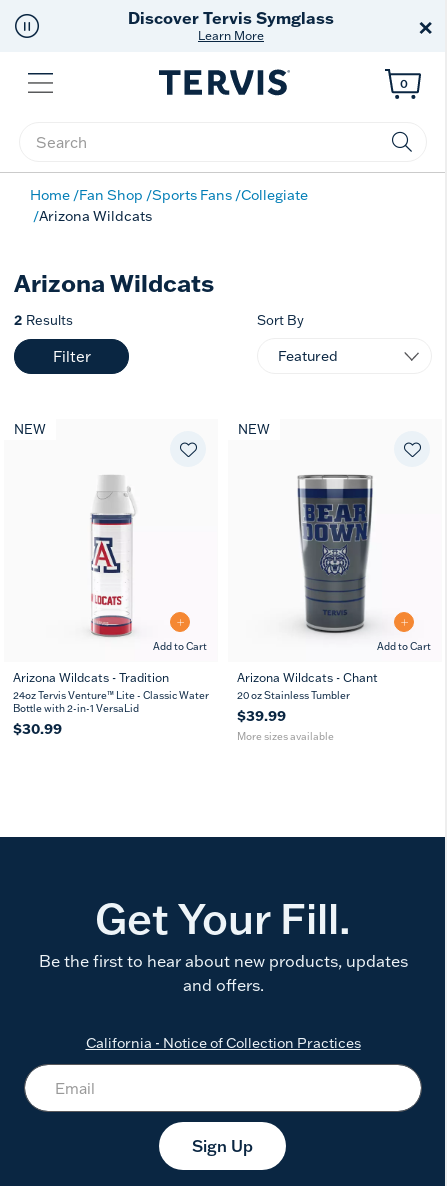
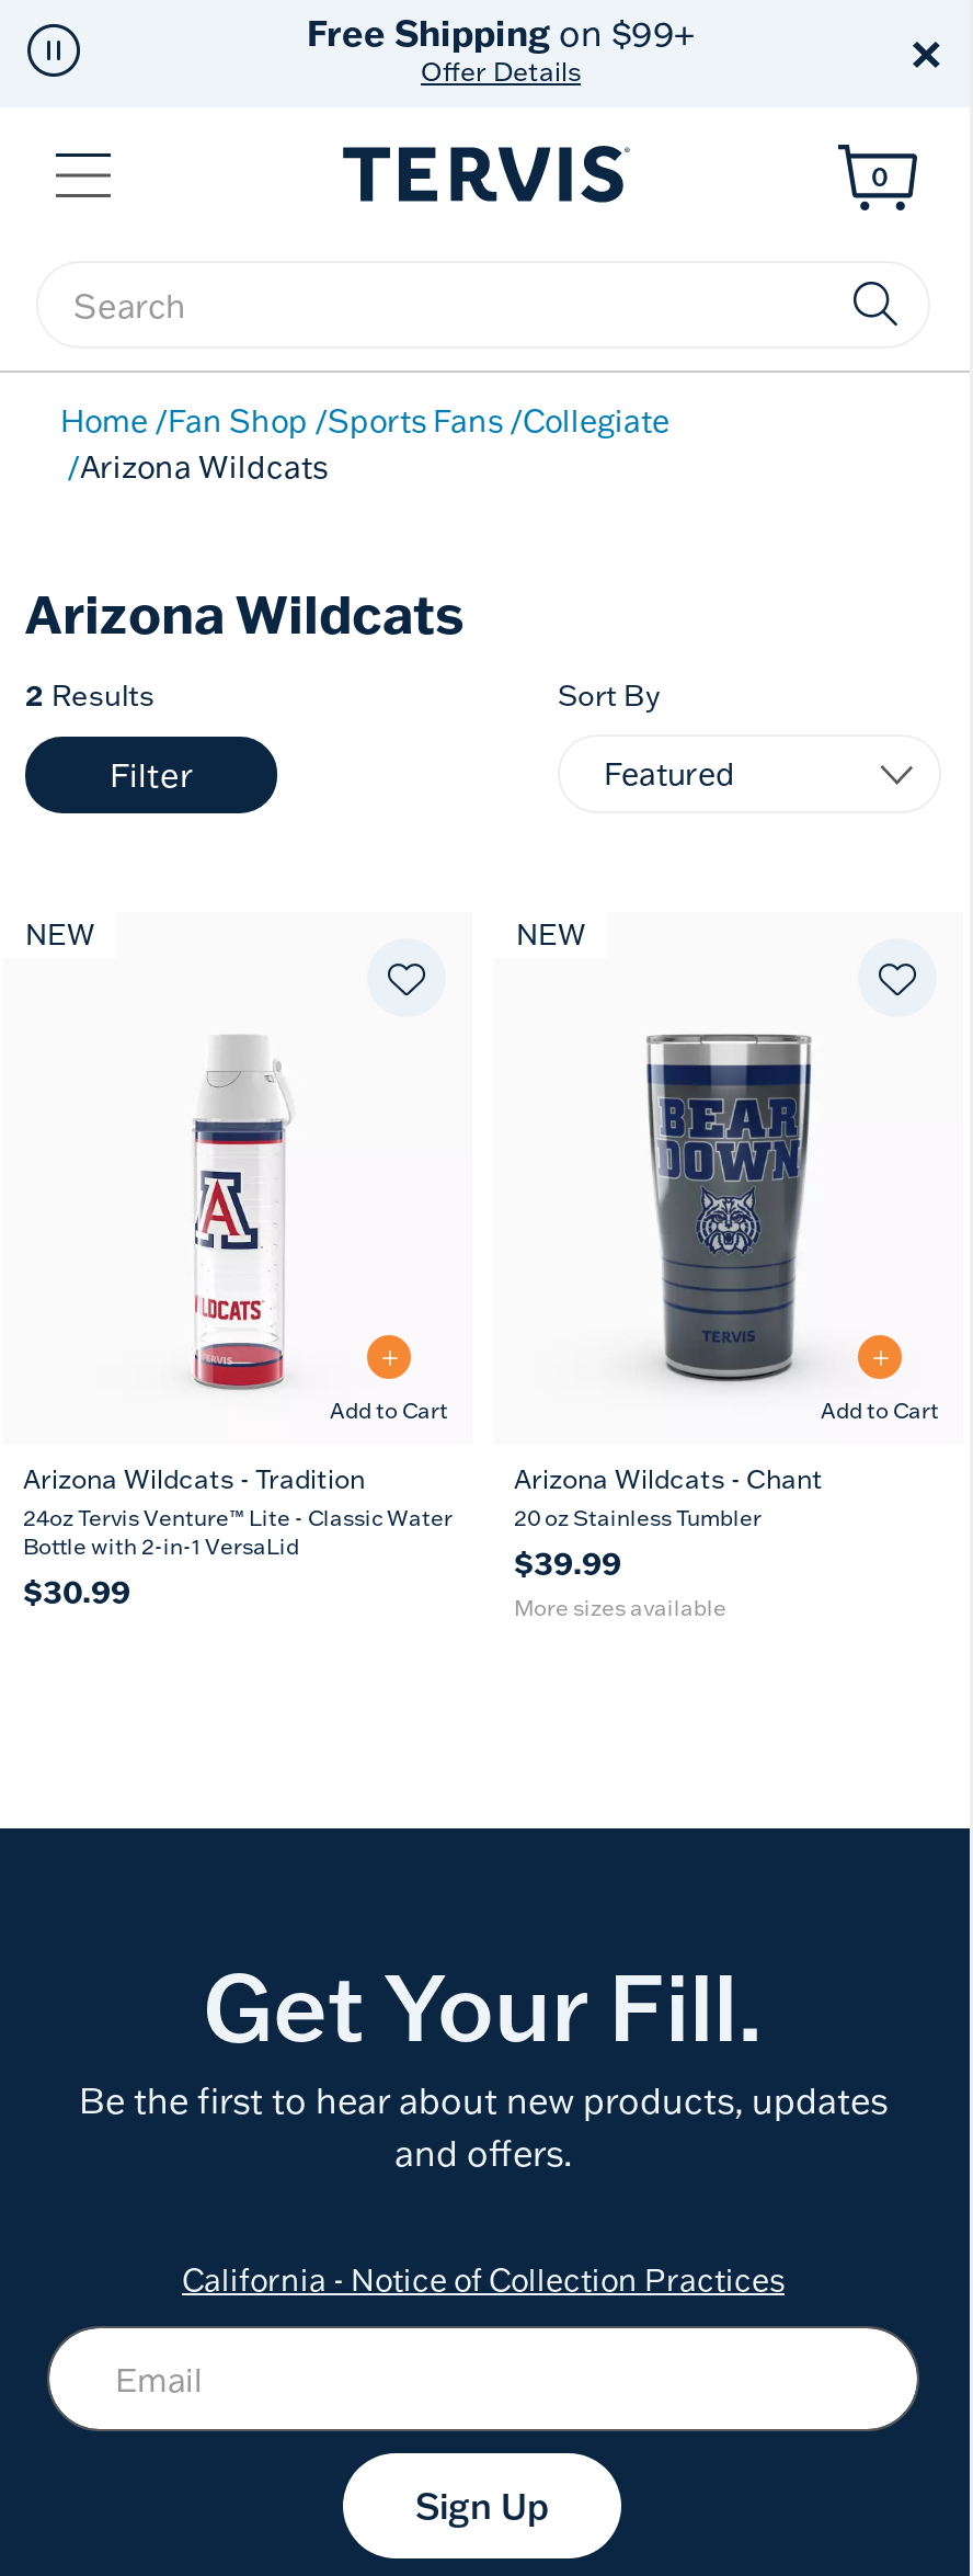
- Discover Tervis Symglass
- Learn More
+ Free Shipping on $99+
+ Offer Details
